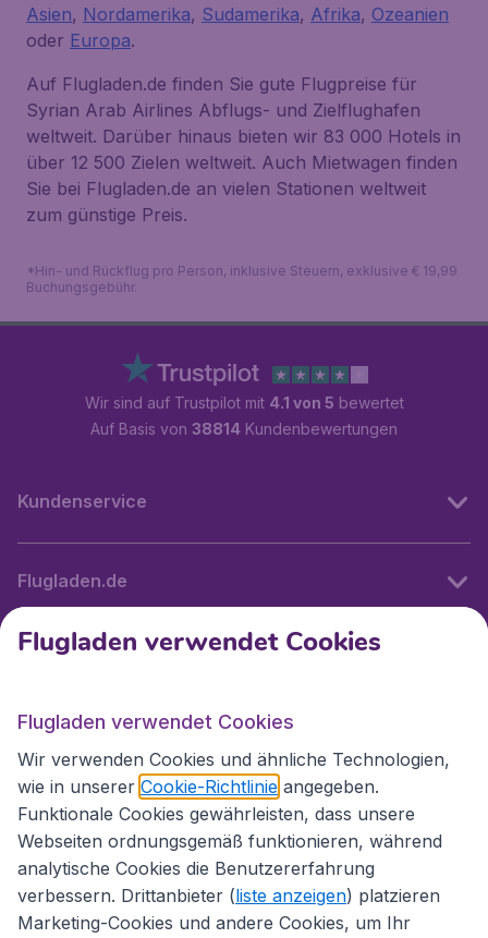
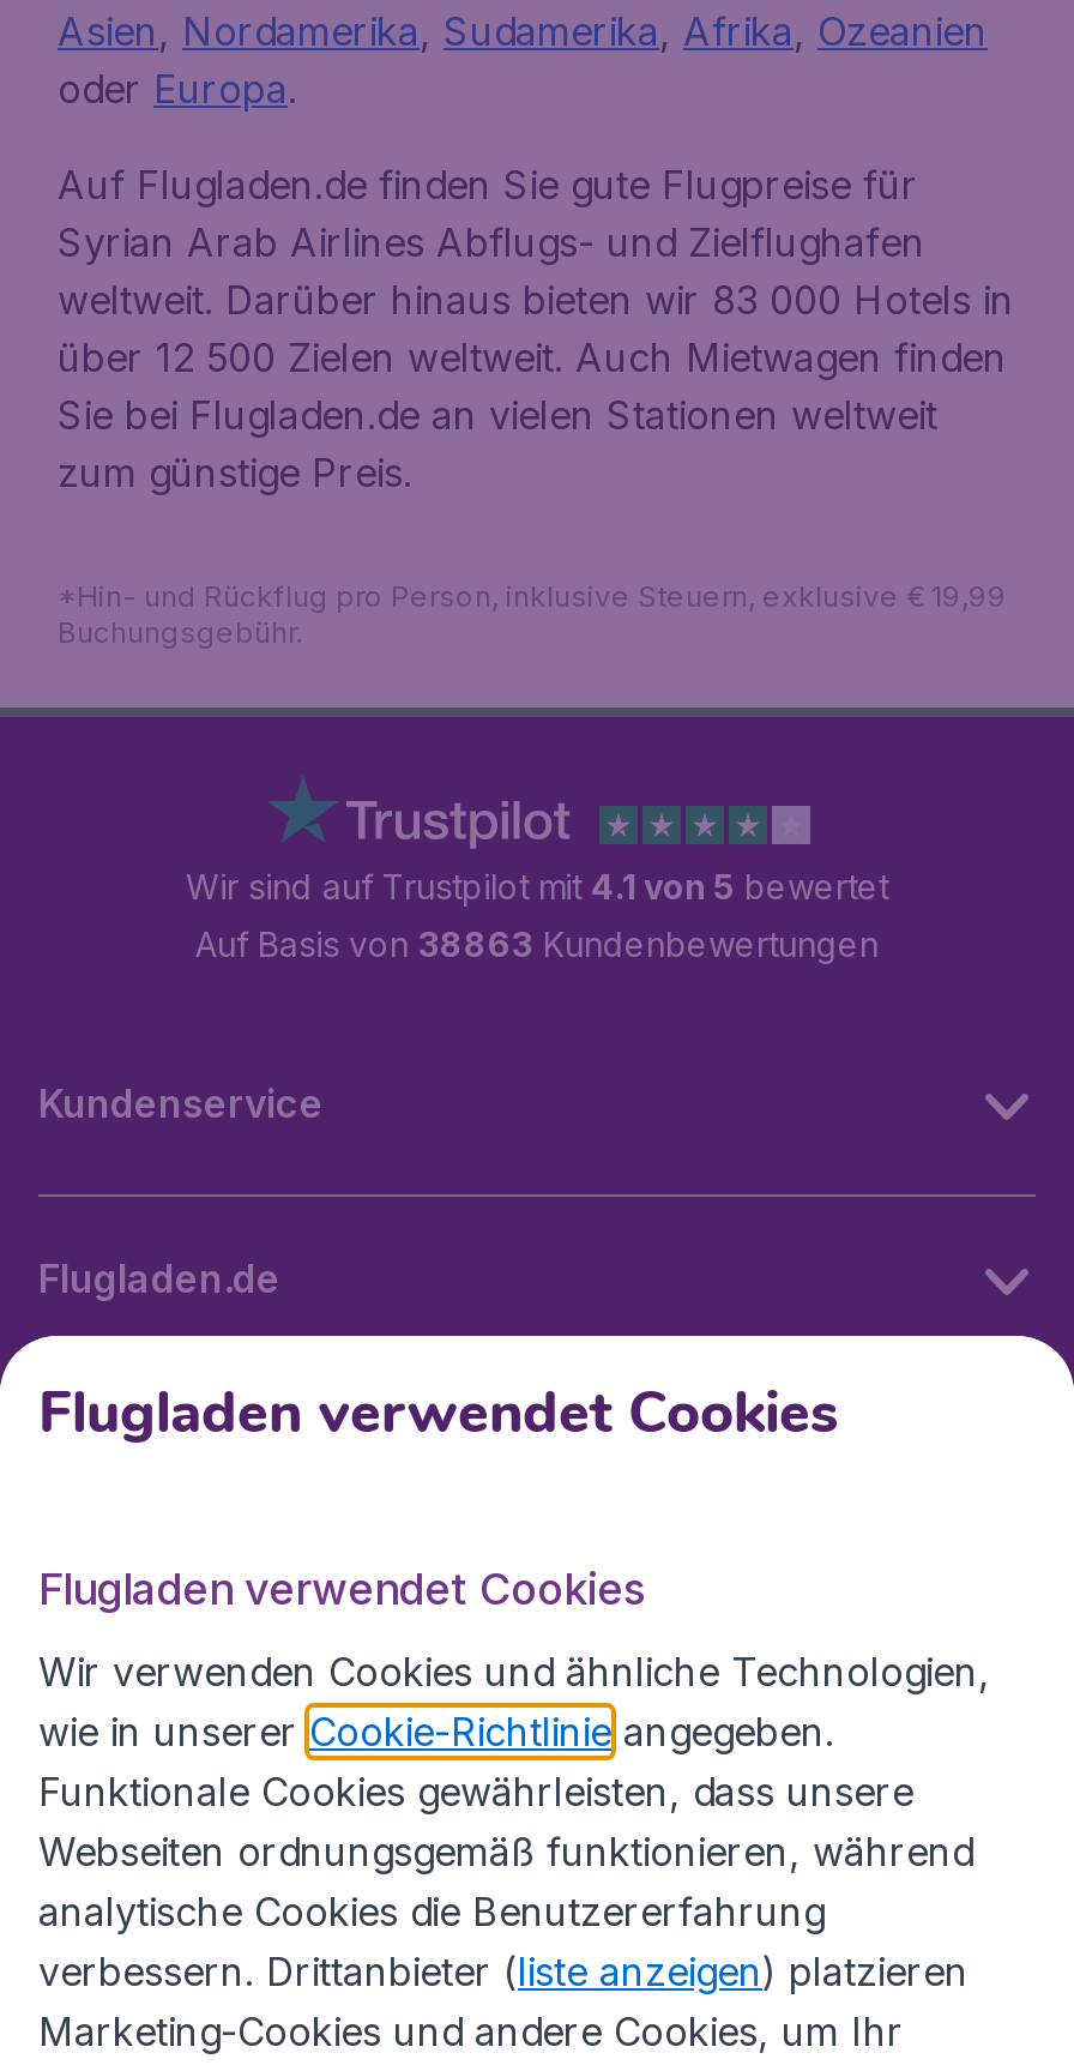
- Auf Basis von 38814 Kundenbewertungen
+ Auf Basis von 38863 Kundenbewertungen
